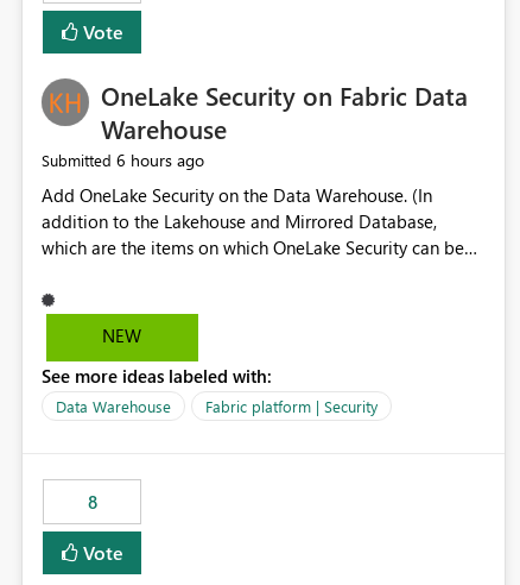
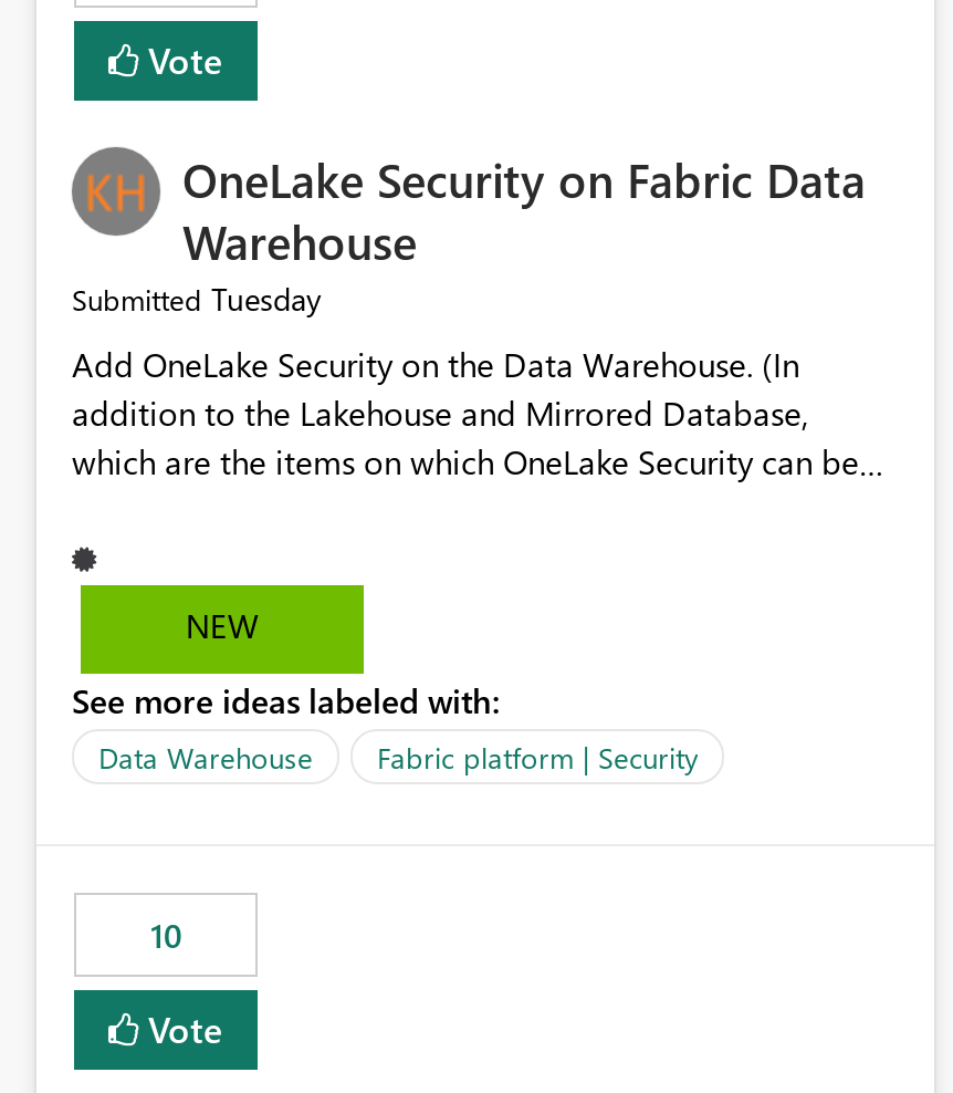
- Submitted 6 hours ago
+ Submitted Tuesday

- 8
+ 10
